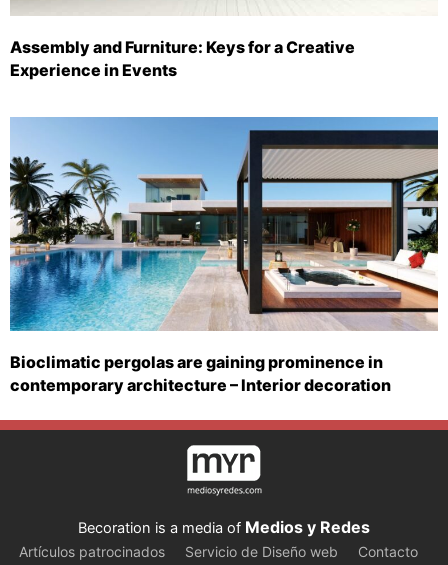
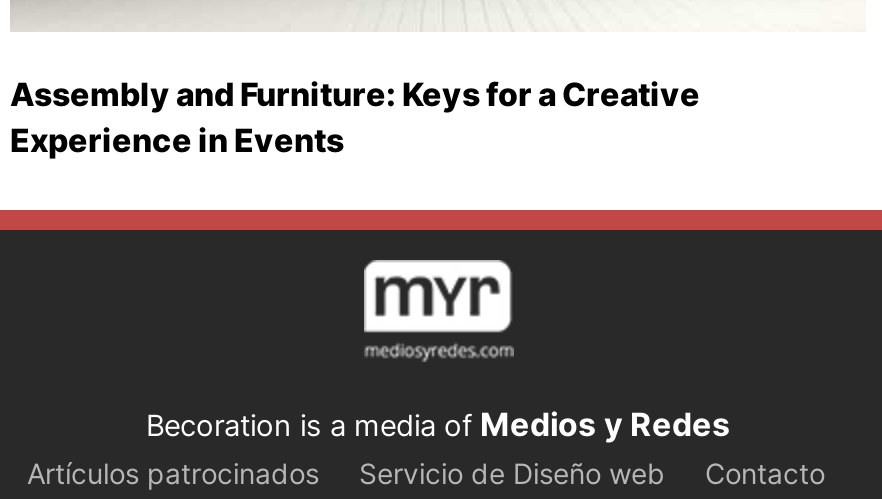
- [image]
- Bioclimatic pergolas are gaining prominence in
- contemporary architecture – Interior decoration
